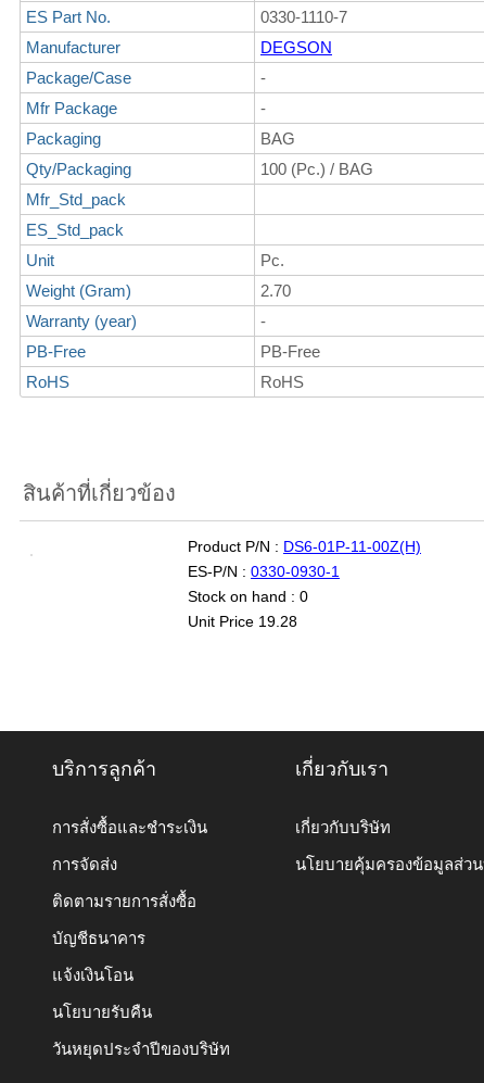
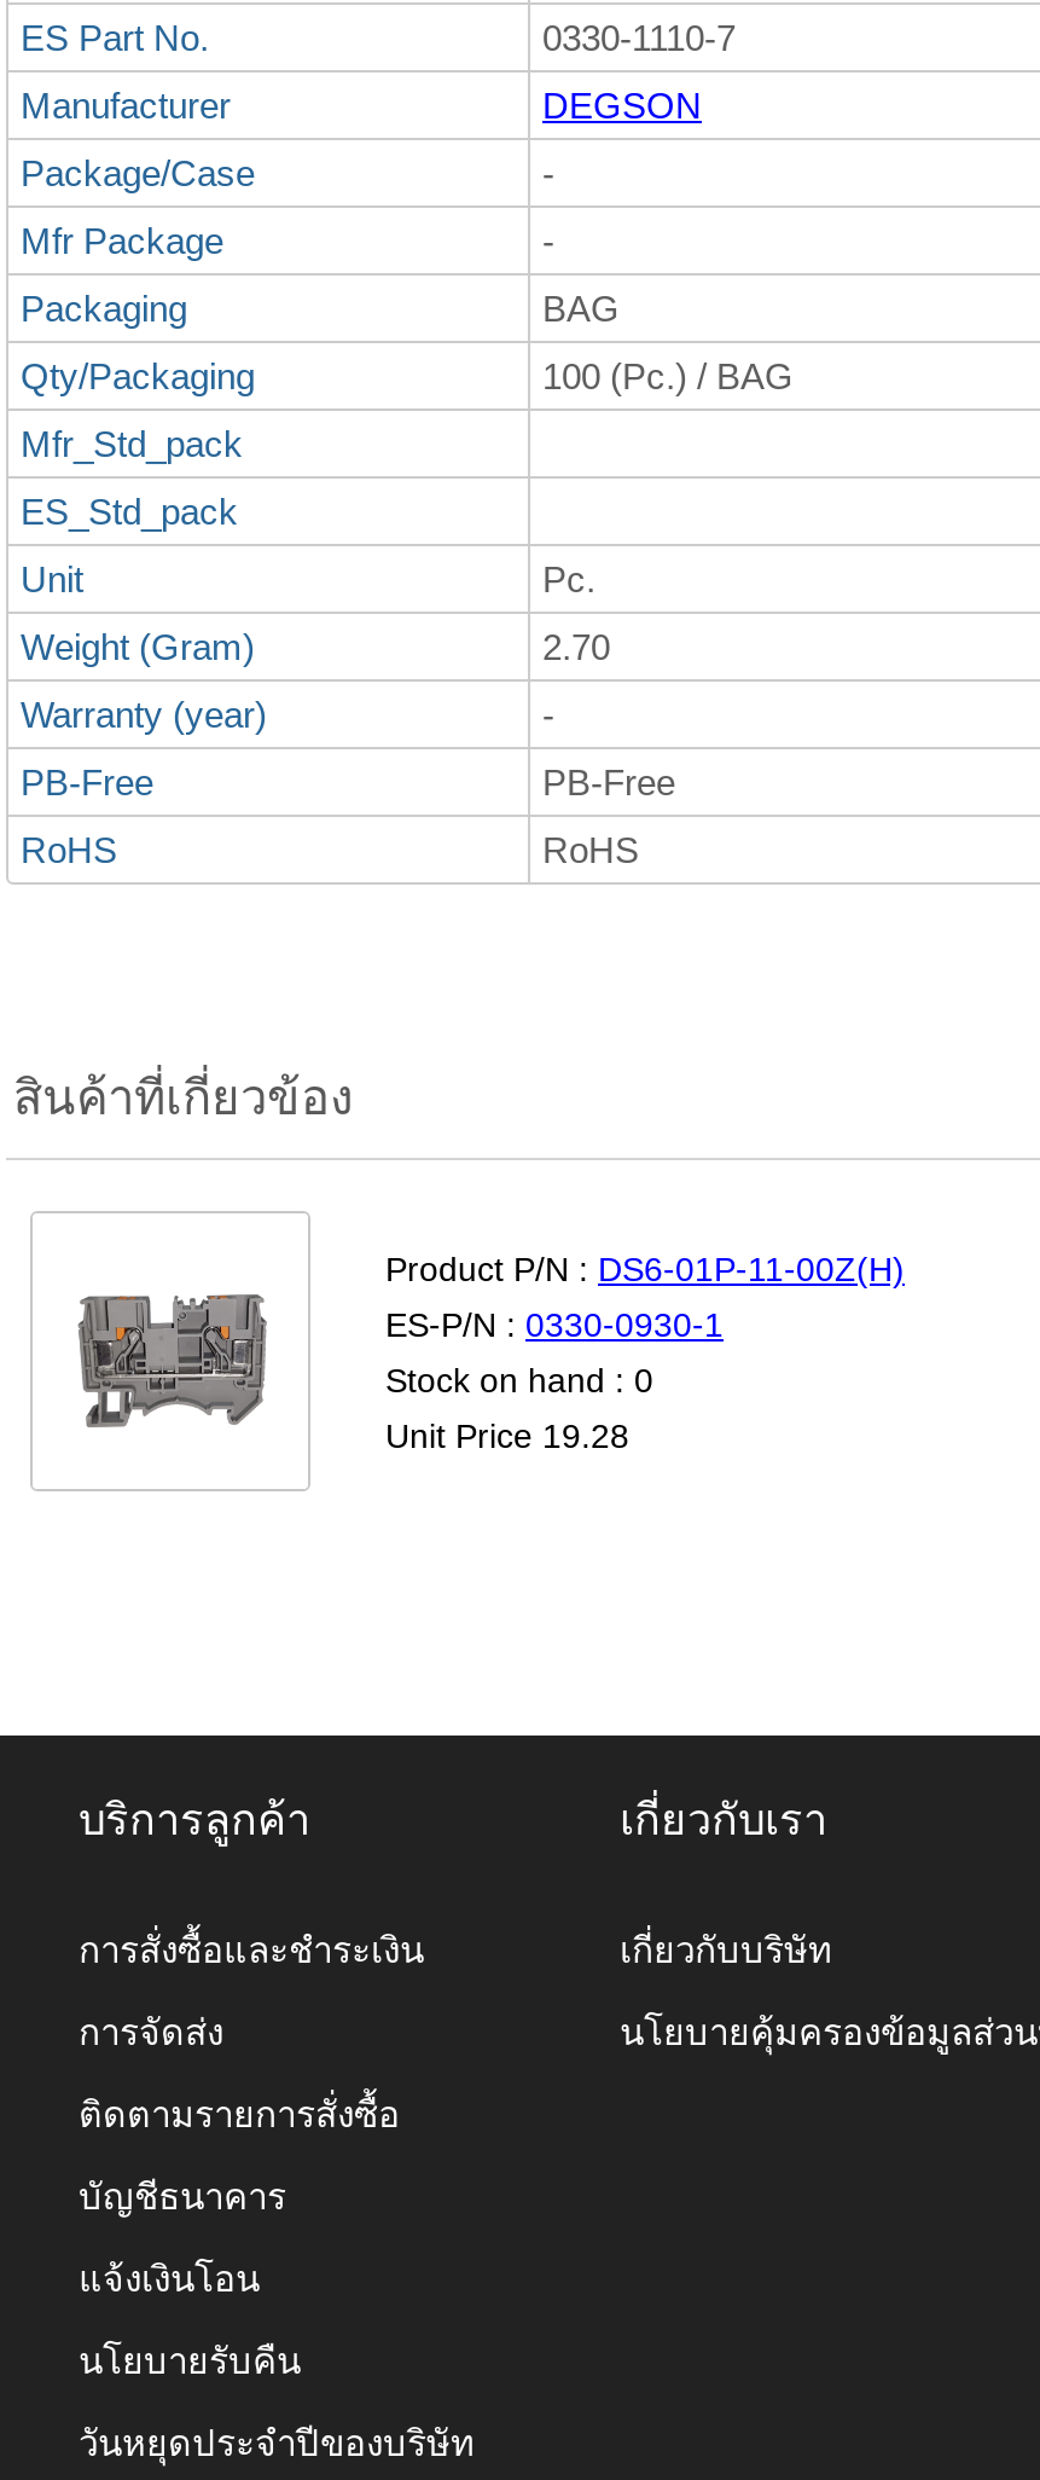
+ [image]
